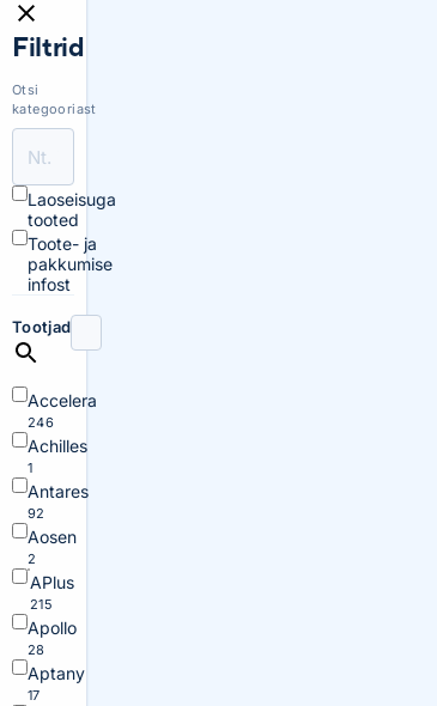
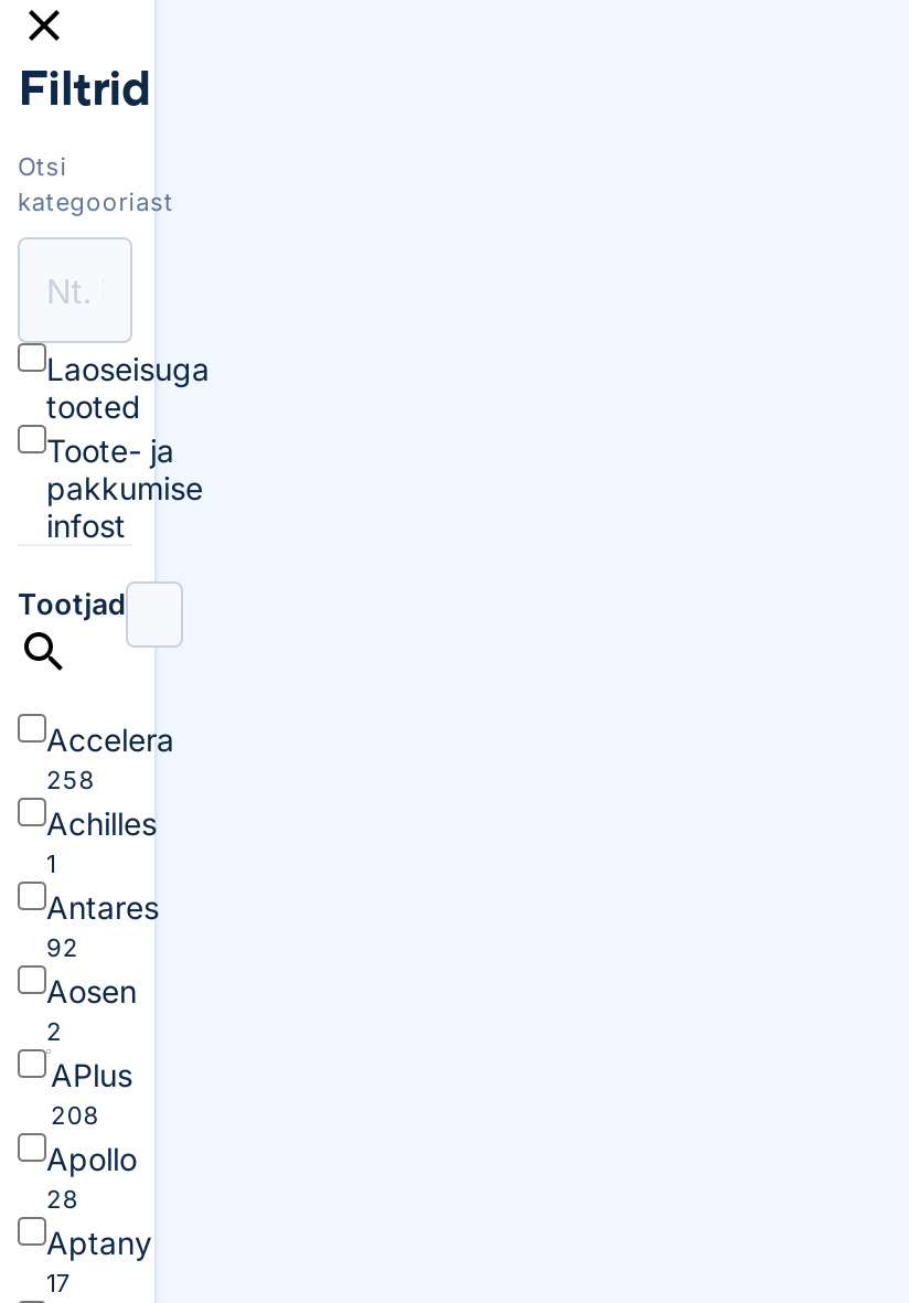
- 246
+ 258

- 215
+ 208
